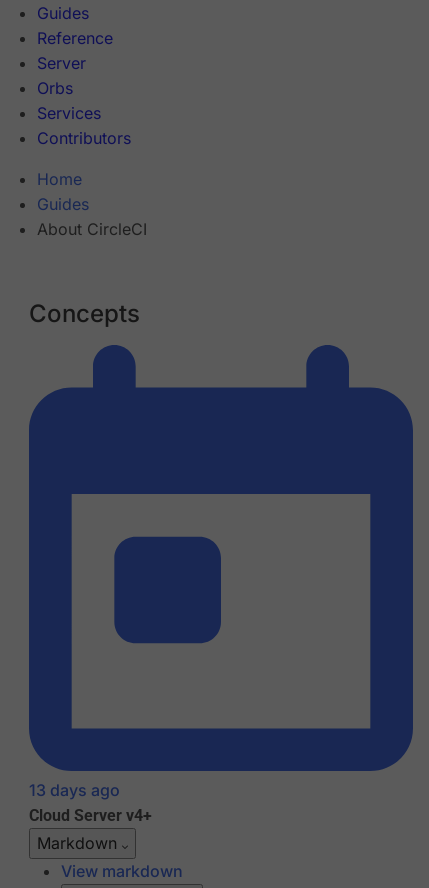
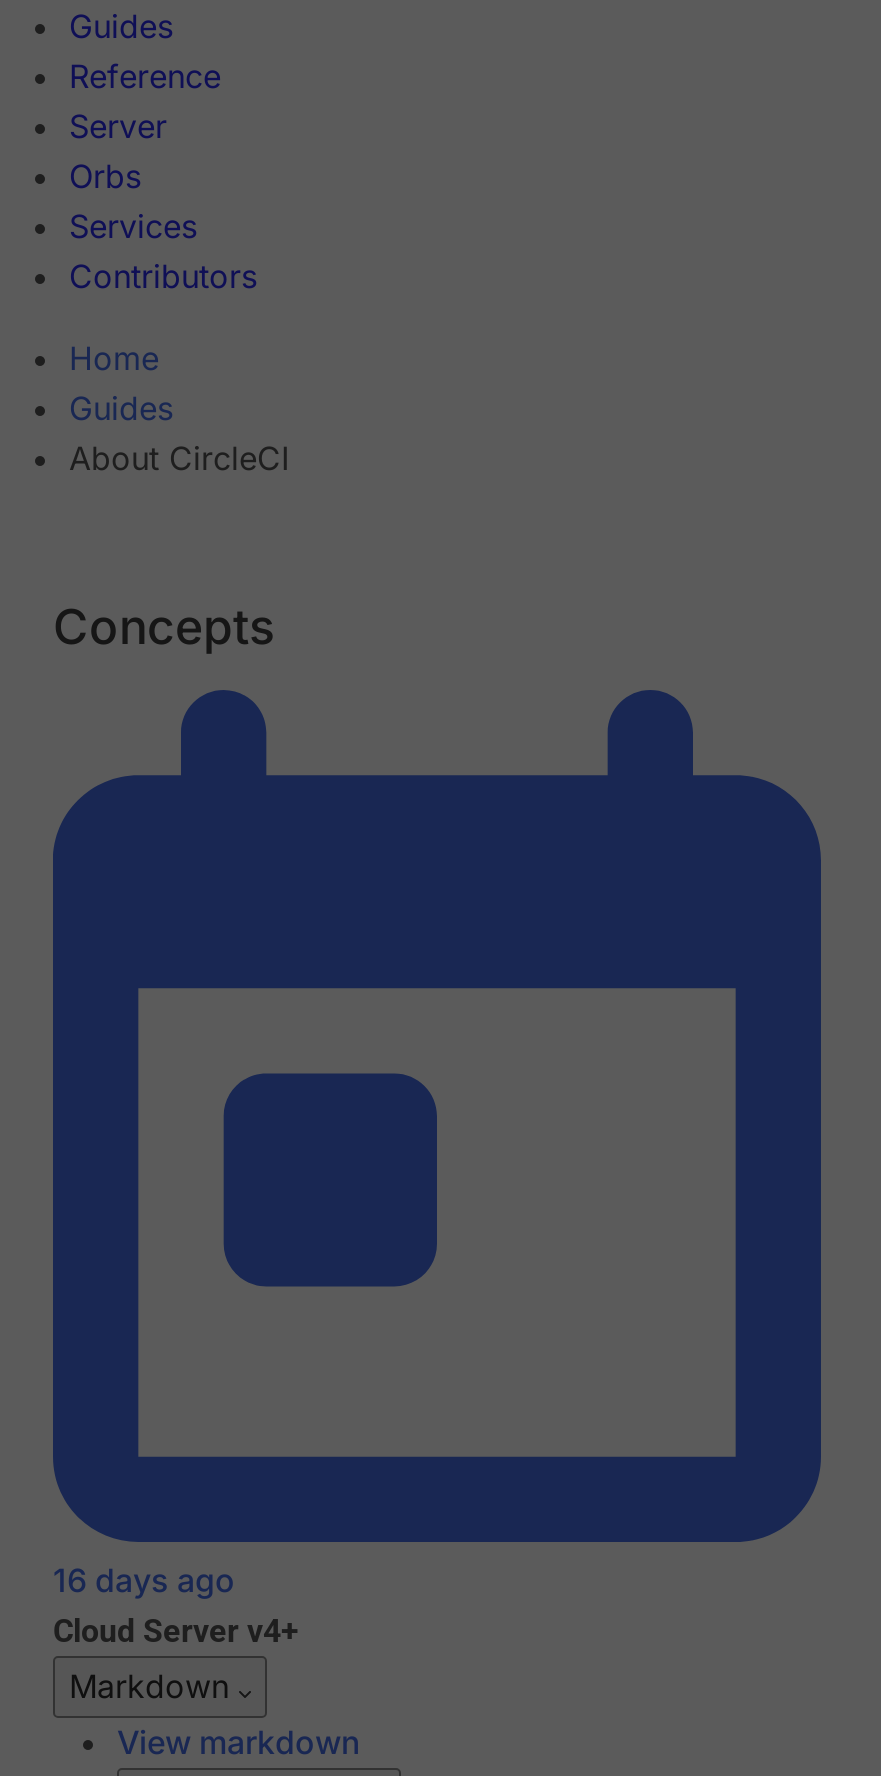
- 13 days ago
+ 16 days ago
